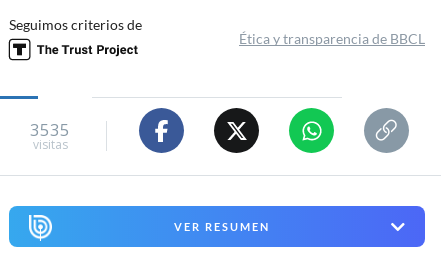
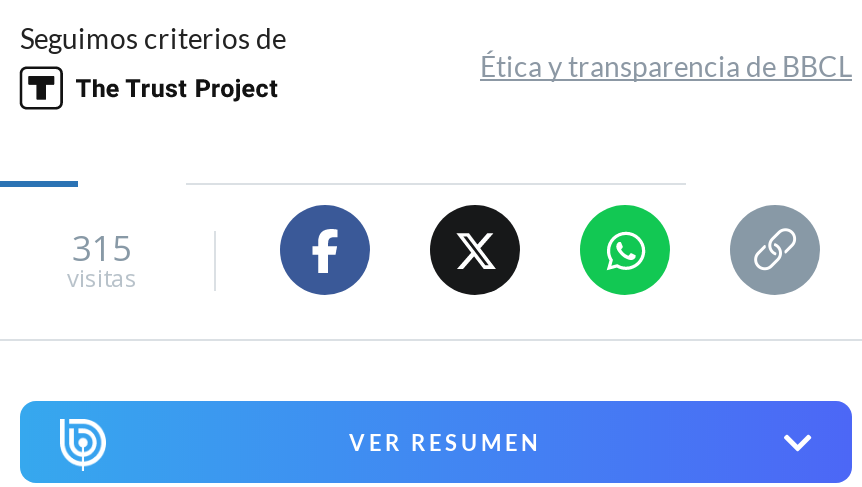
- 3535
+ 315
